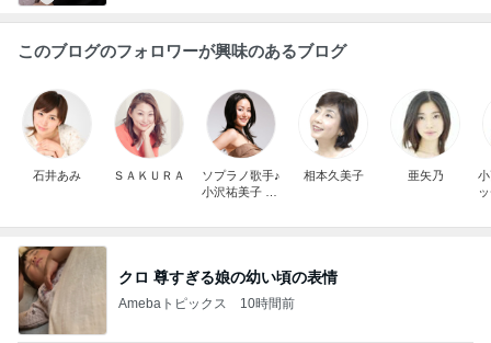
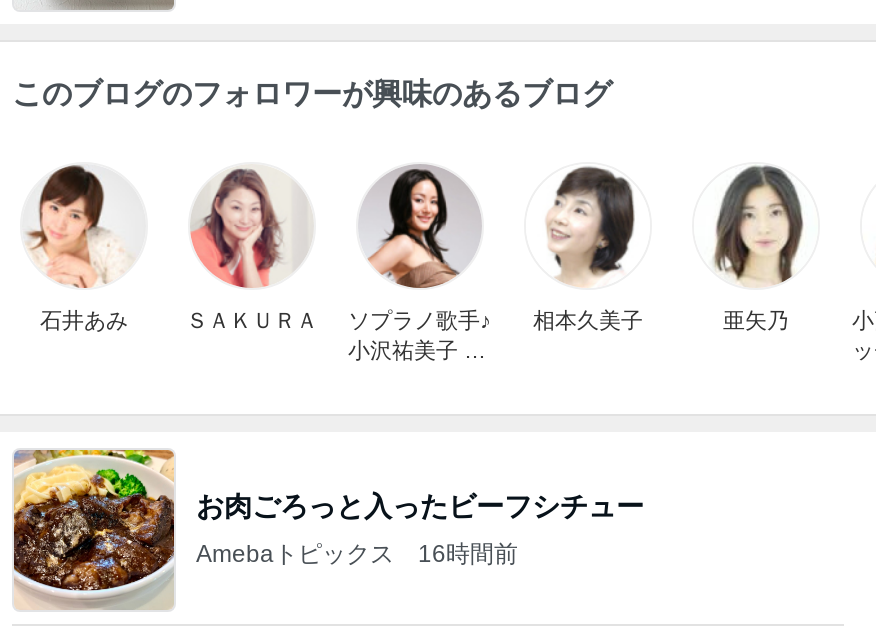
- [image]
- クロ 尊すぎる娘の幼い頃の表情
+ [image]
+ お肉ごろっと入ったビーフシチュー

- Amebaトピックス 10時間前
+ Amebaトピックス 16時間前
